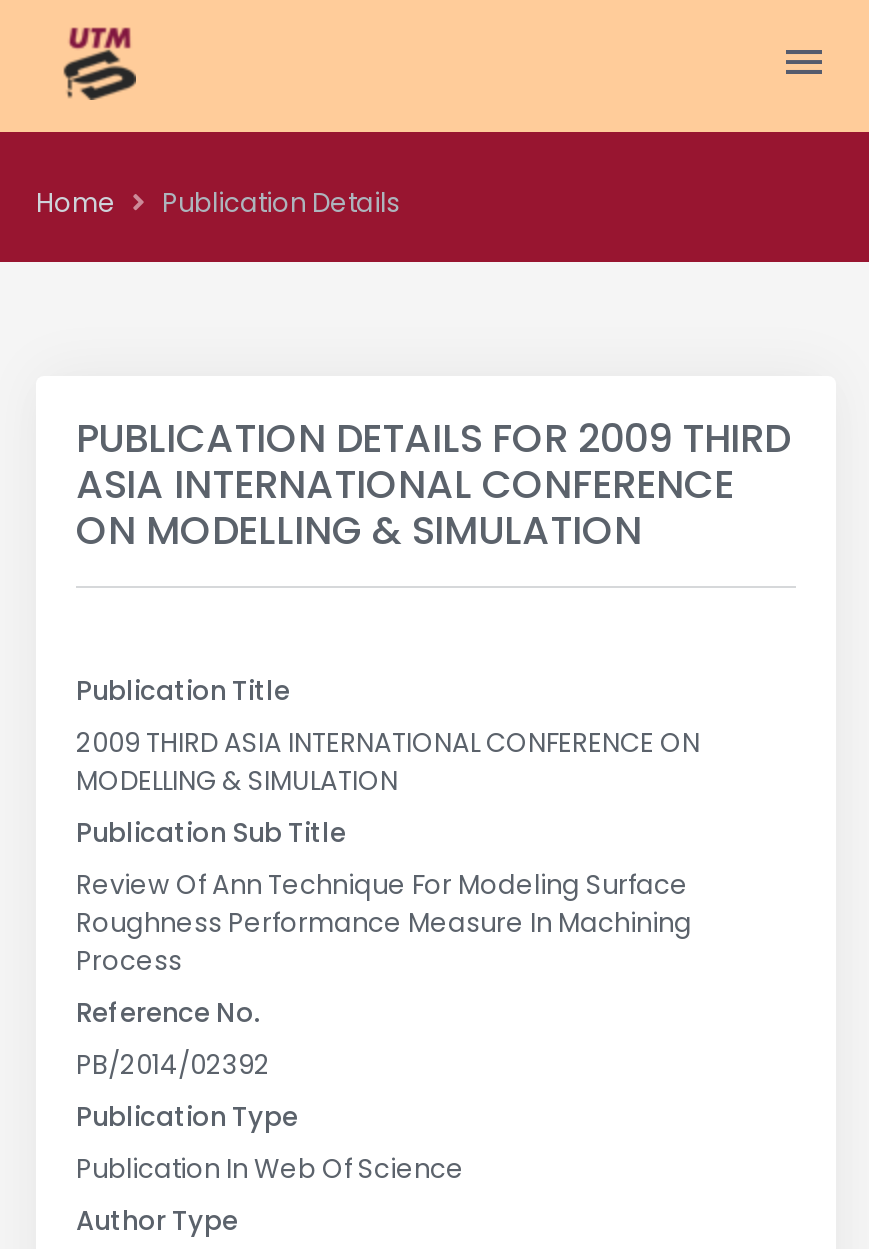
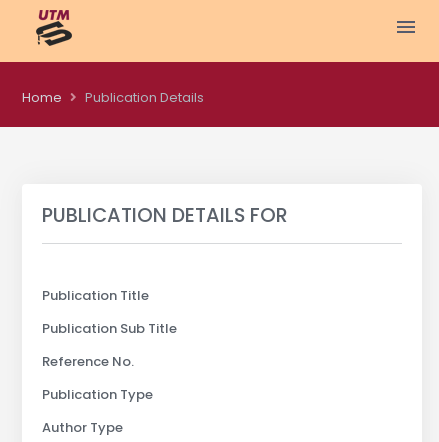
- PUBLICATION DETAILS FOR 2009 THIRD
- ASIA INTERNATIONAL CONFERENCE
- ON MODELLING & SIMULATION
+ PUBLICATION DETAILS FOR

- 2009 THIRD ASIA INTERNATIONAL CONFERENCE ON
- MODELLING & SIMULATION

- Review Of Ann Technique For Modeling Surface
- Roughness Performance Measure In Machining
- Process

- PB/2014/02392

- Publication In Web Of Science
